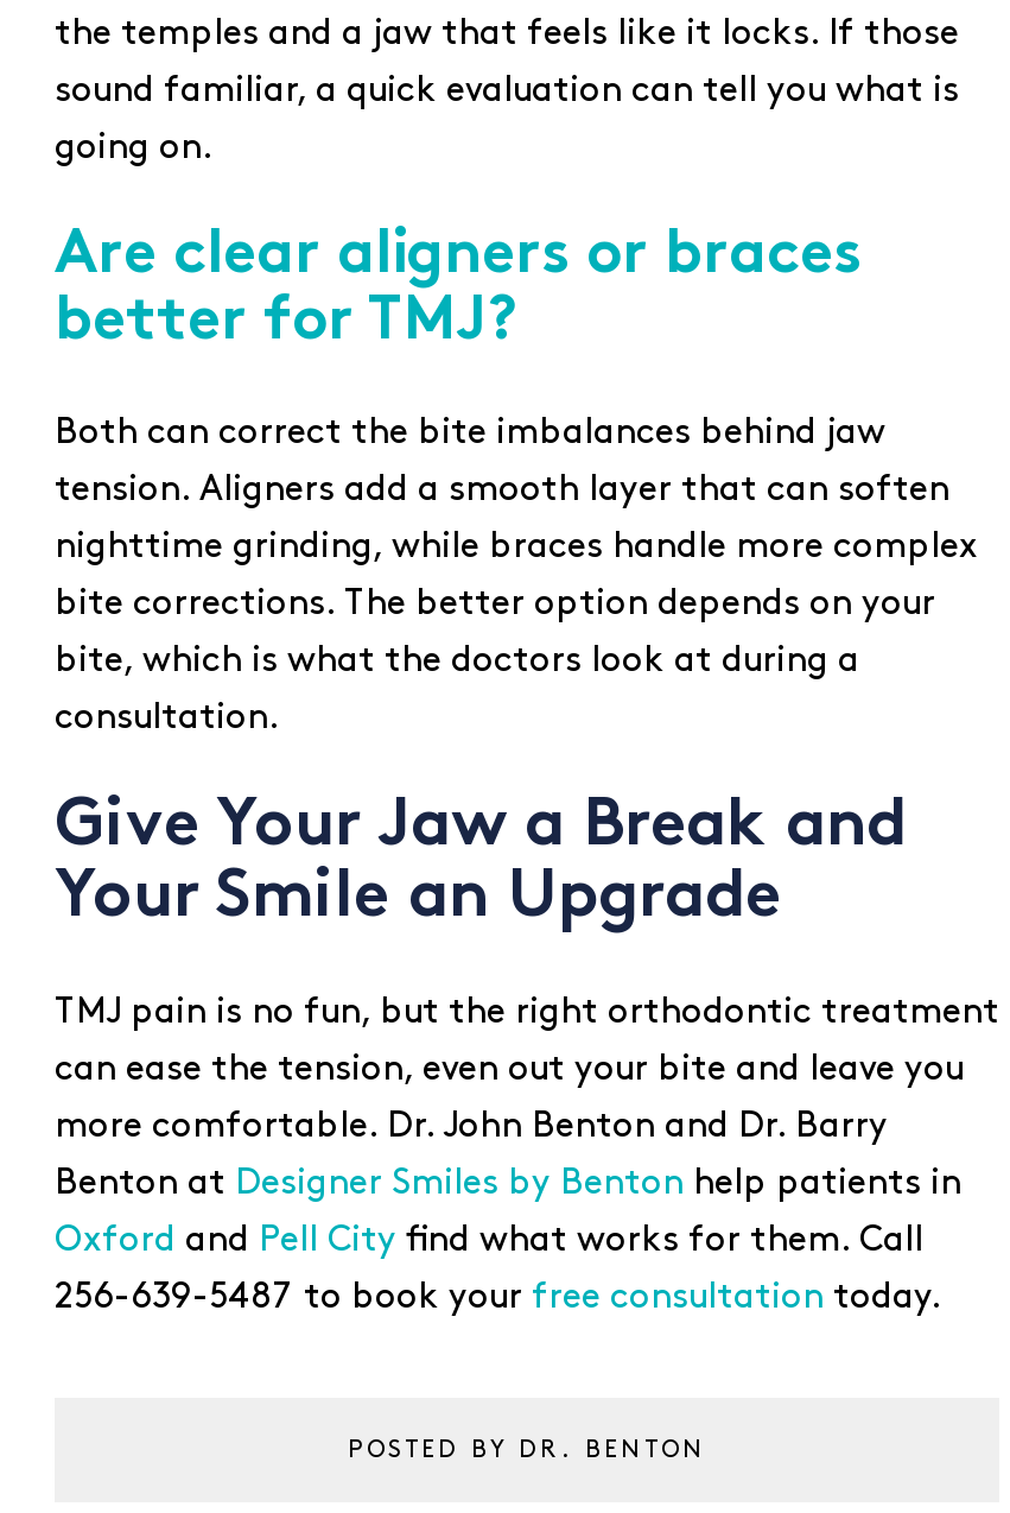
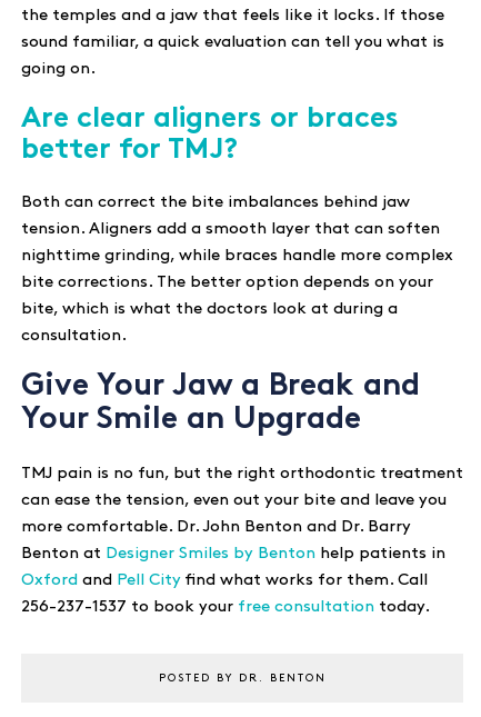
- 256-639-5487 to book your free consultation today.
+ 256-237-1537 to book your free consultation today.
